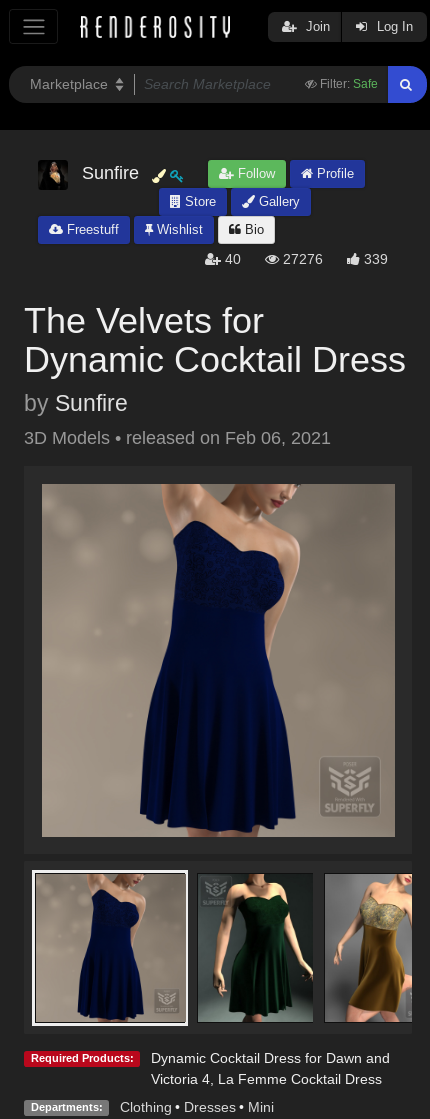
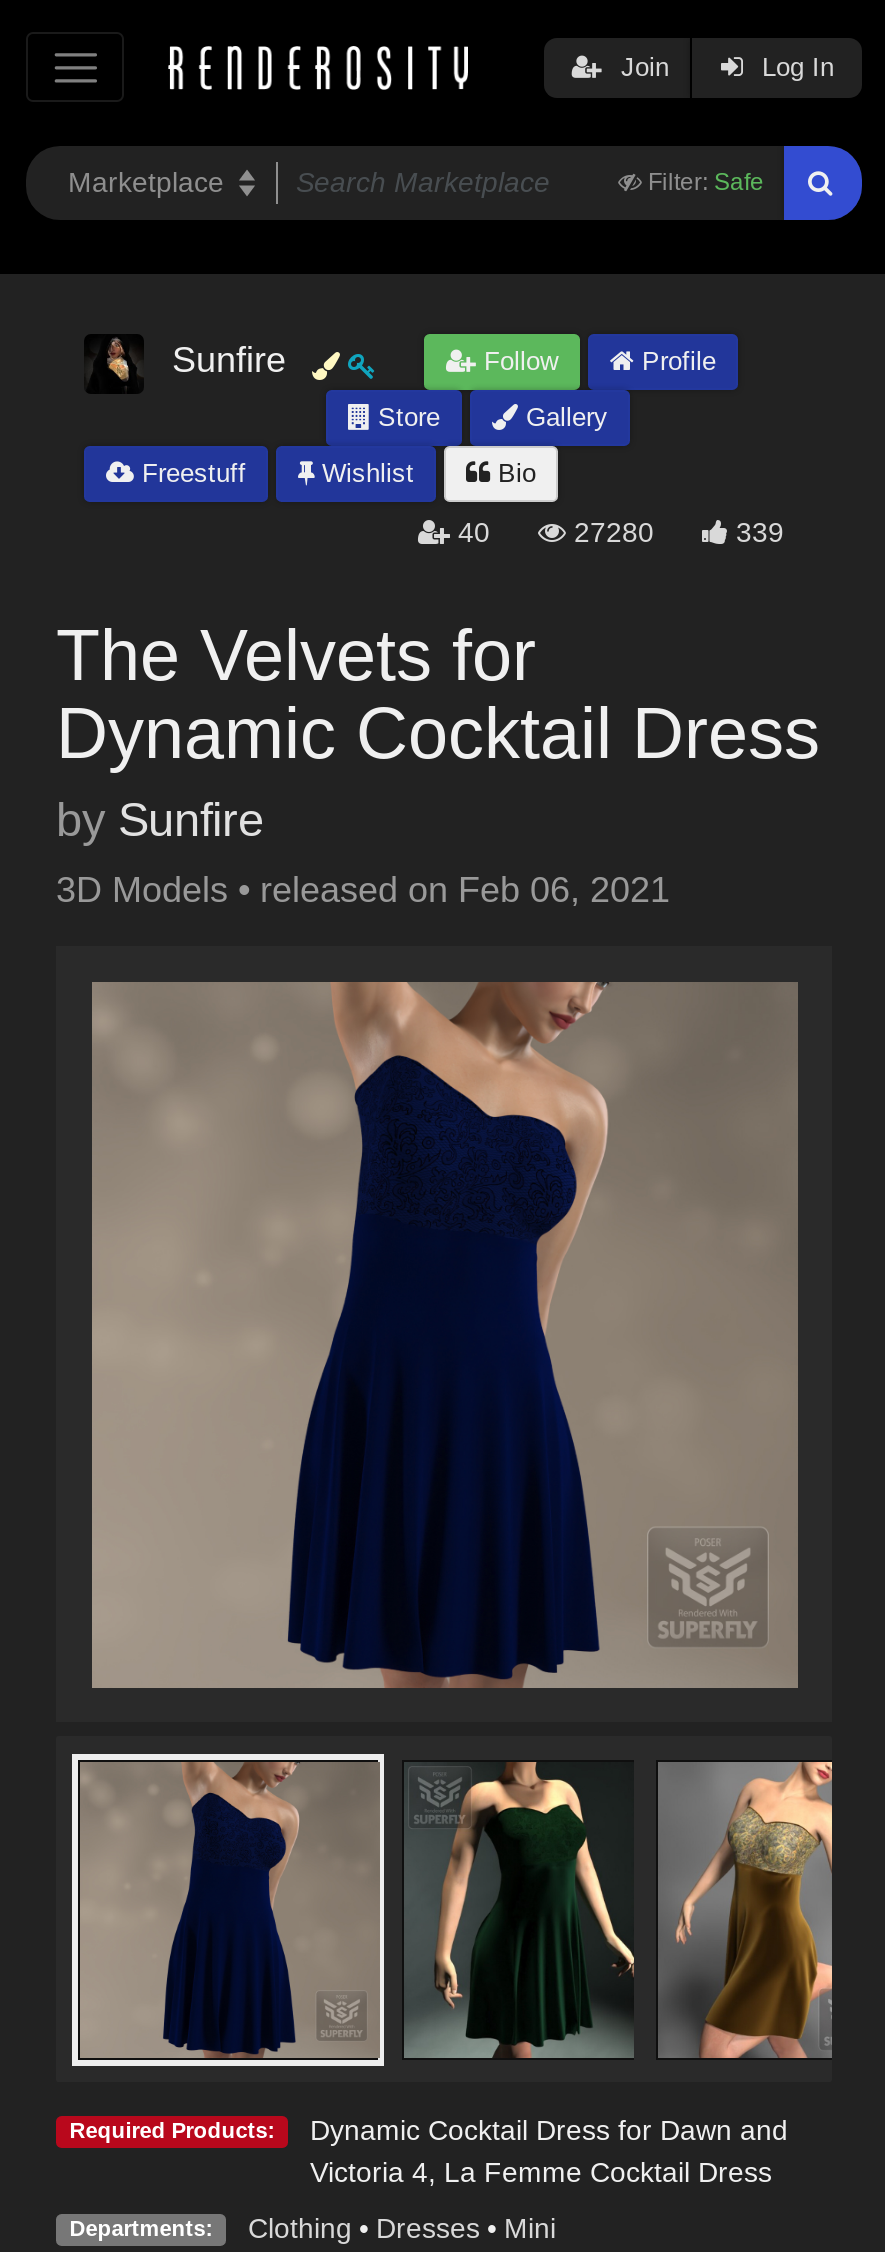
- 27276
+ 27280
